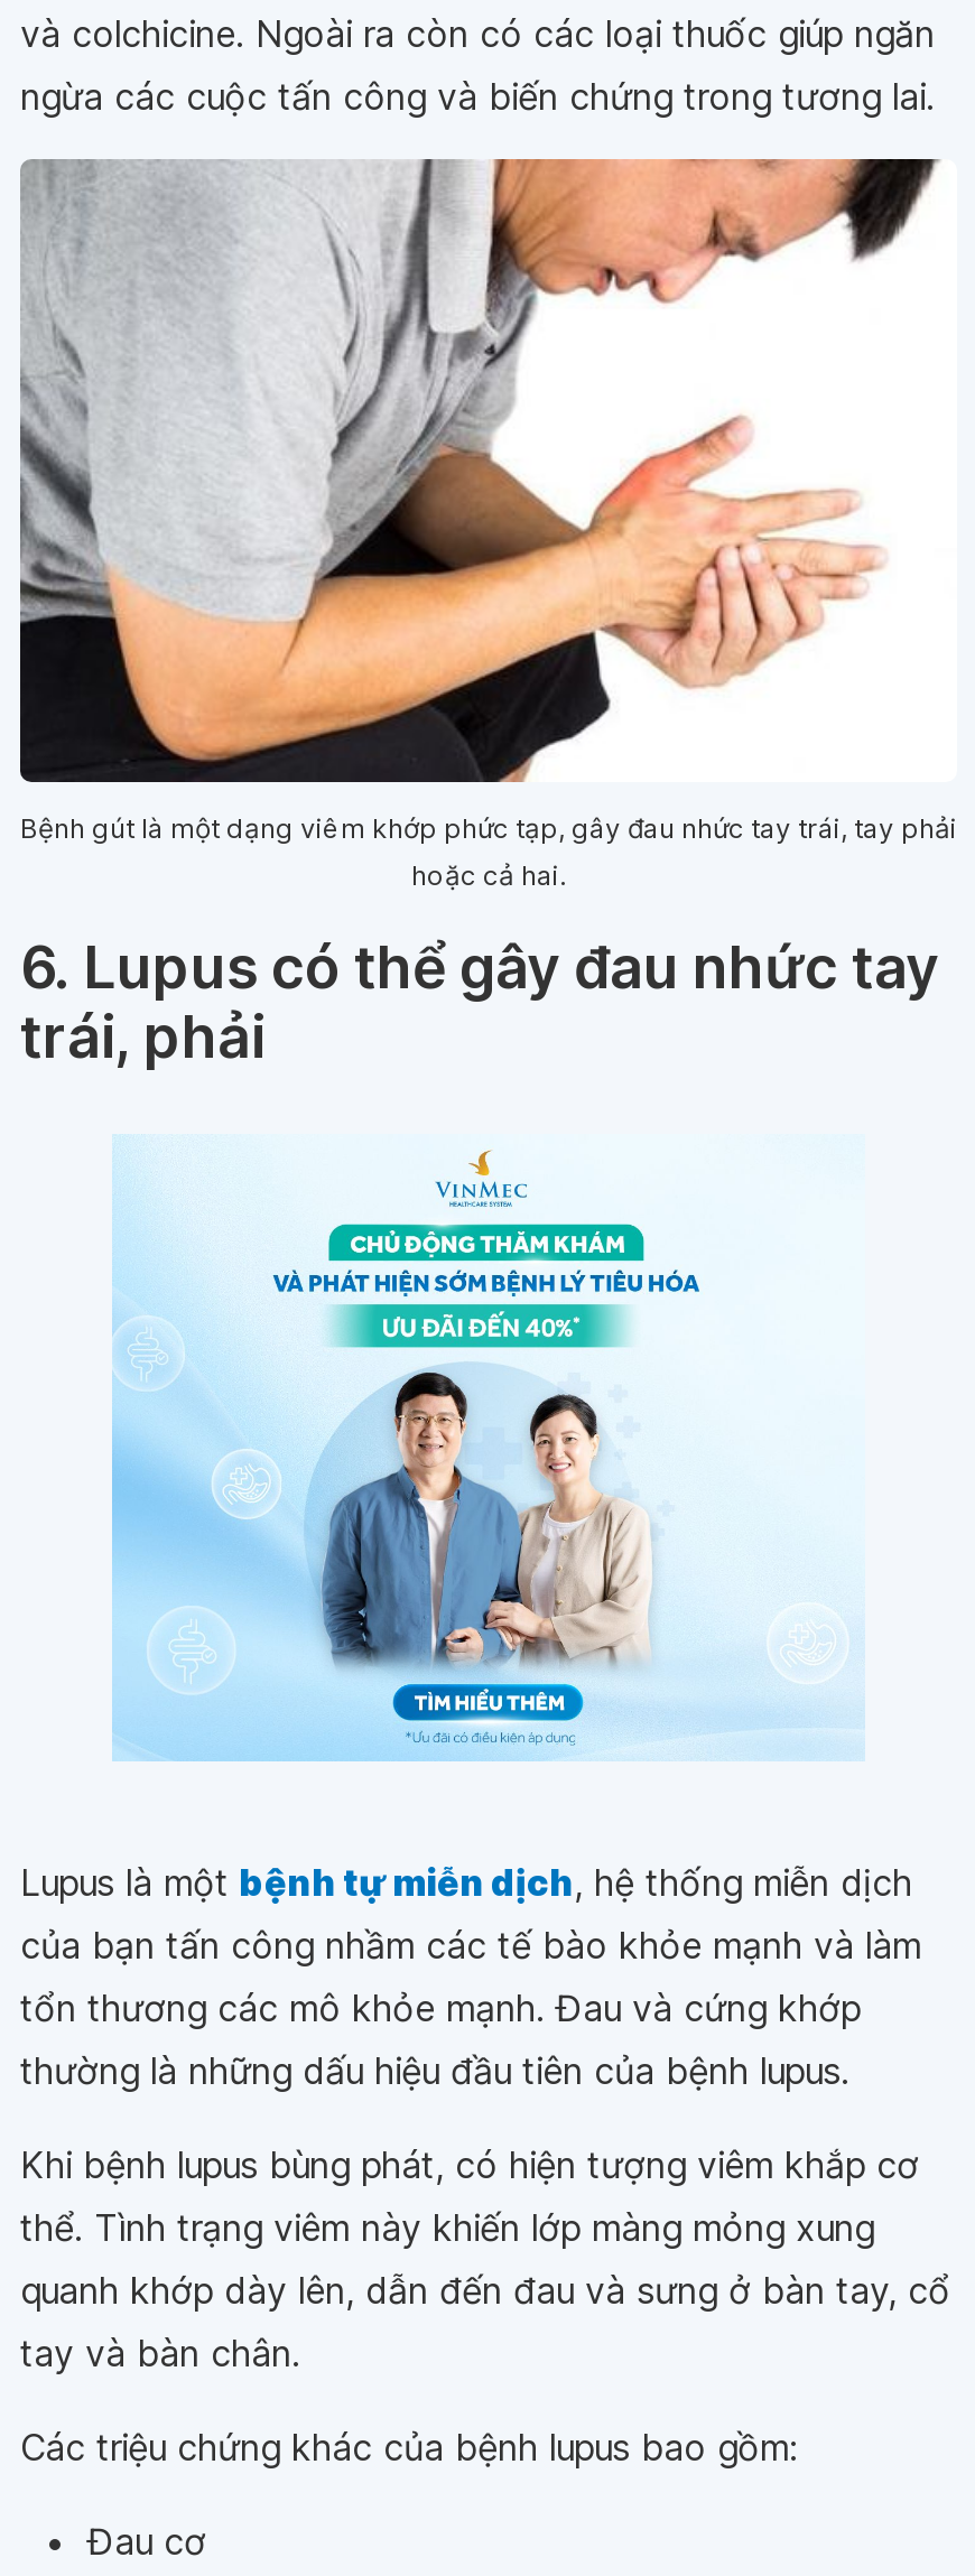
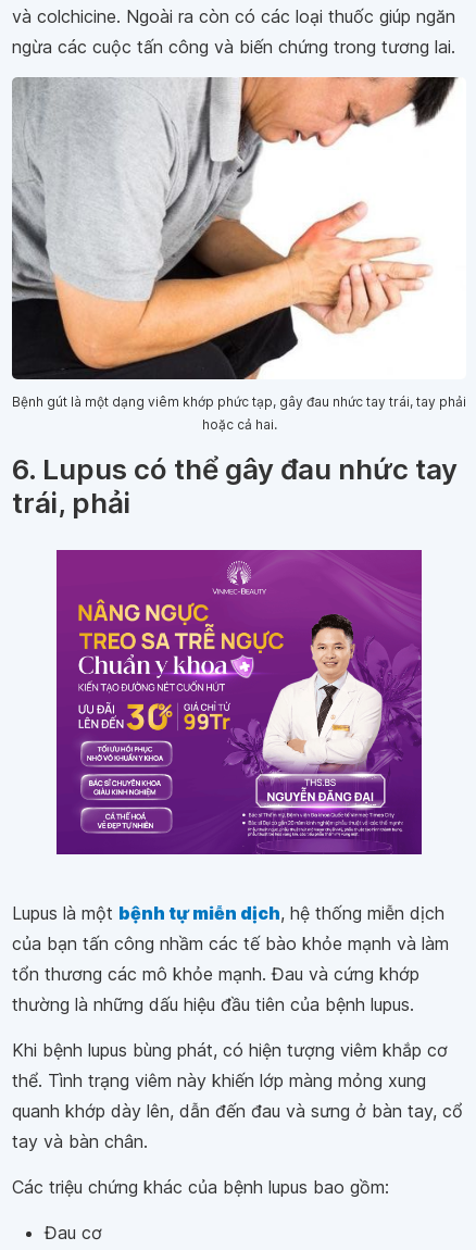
- [image]
+ [image]
